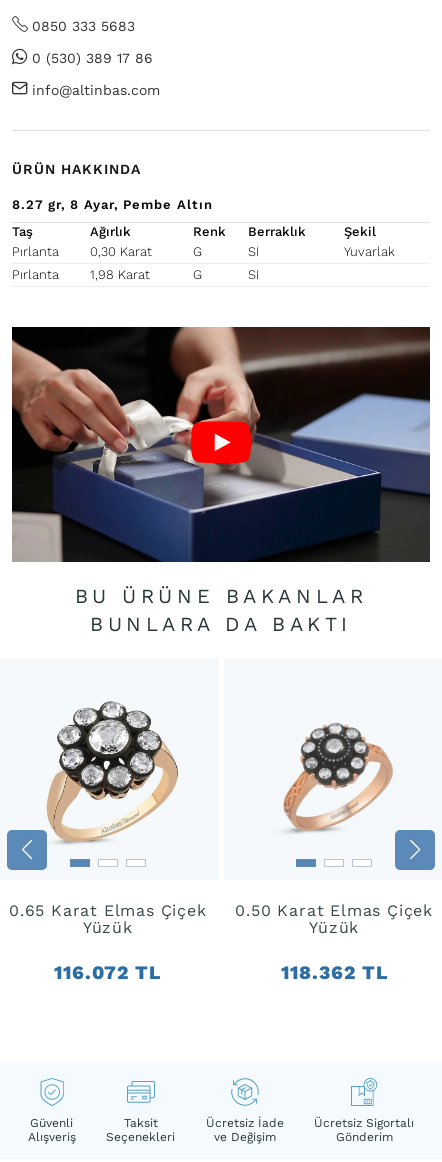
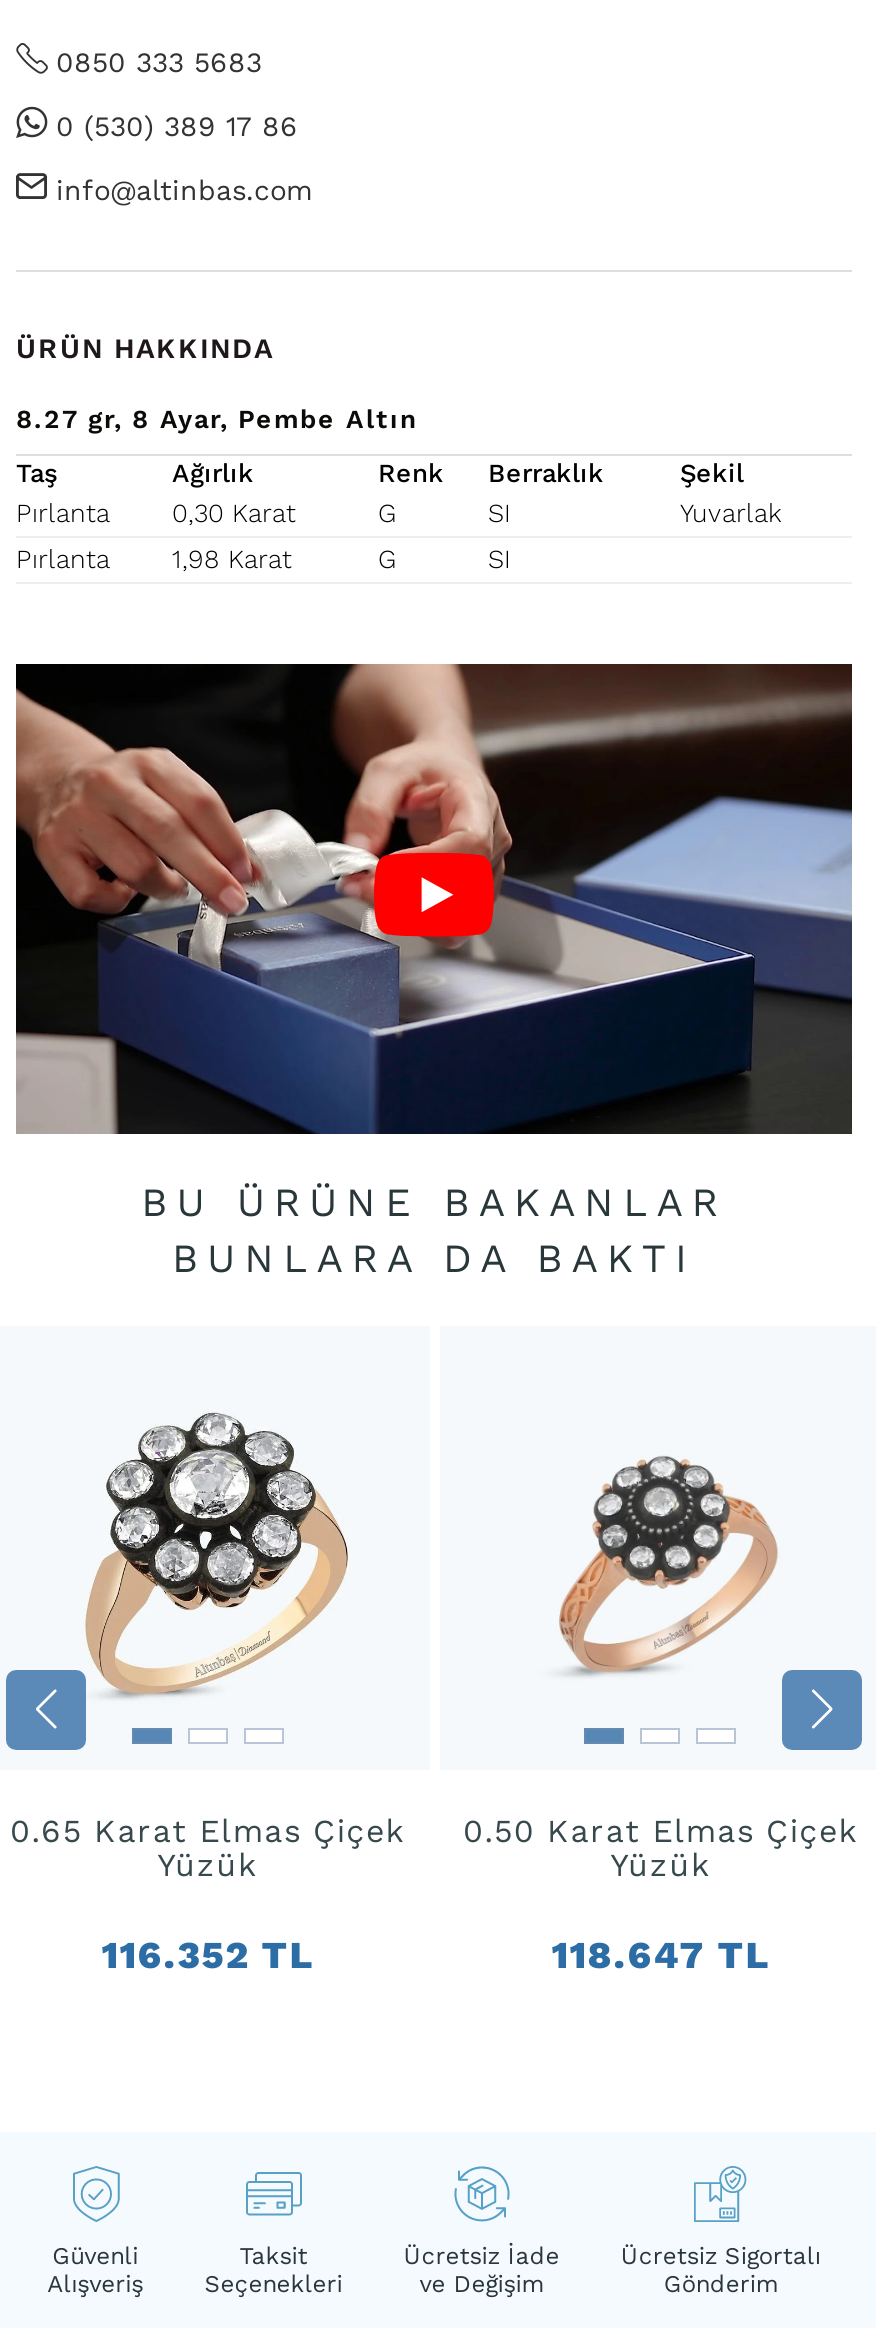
- 116.072 TL
+ 116.352 TL

- 118.362 TL
+ 118.647 TL
